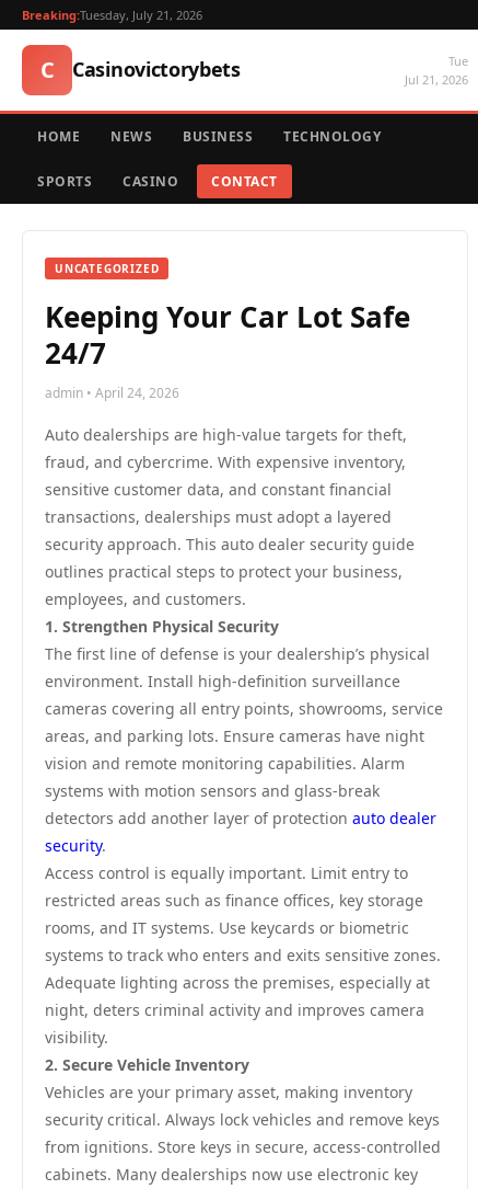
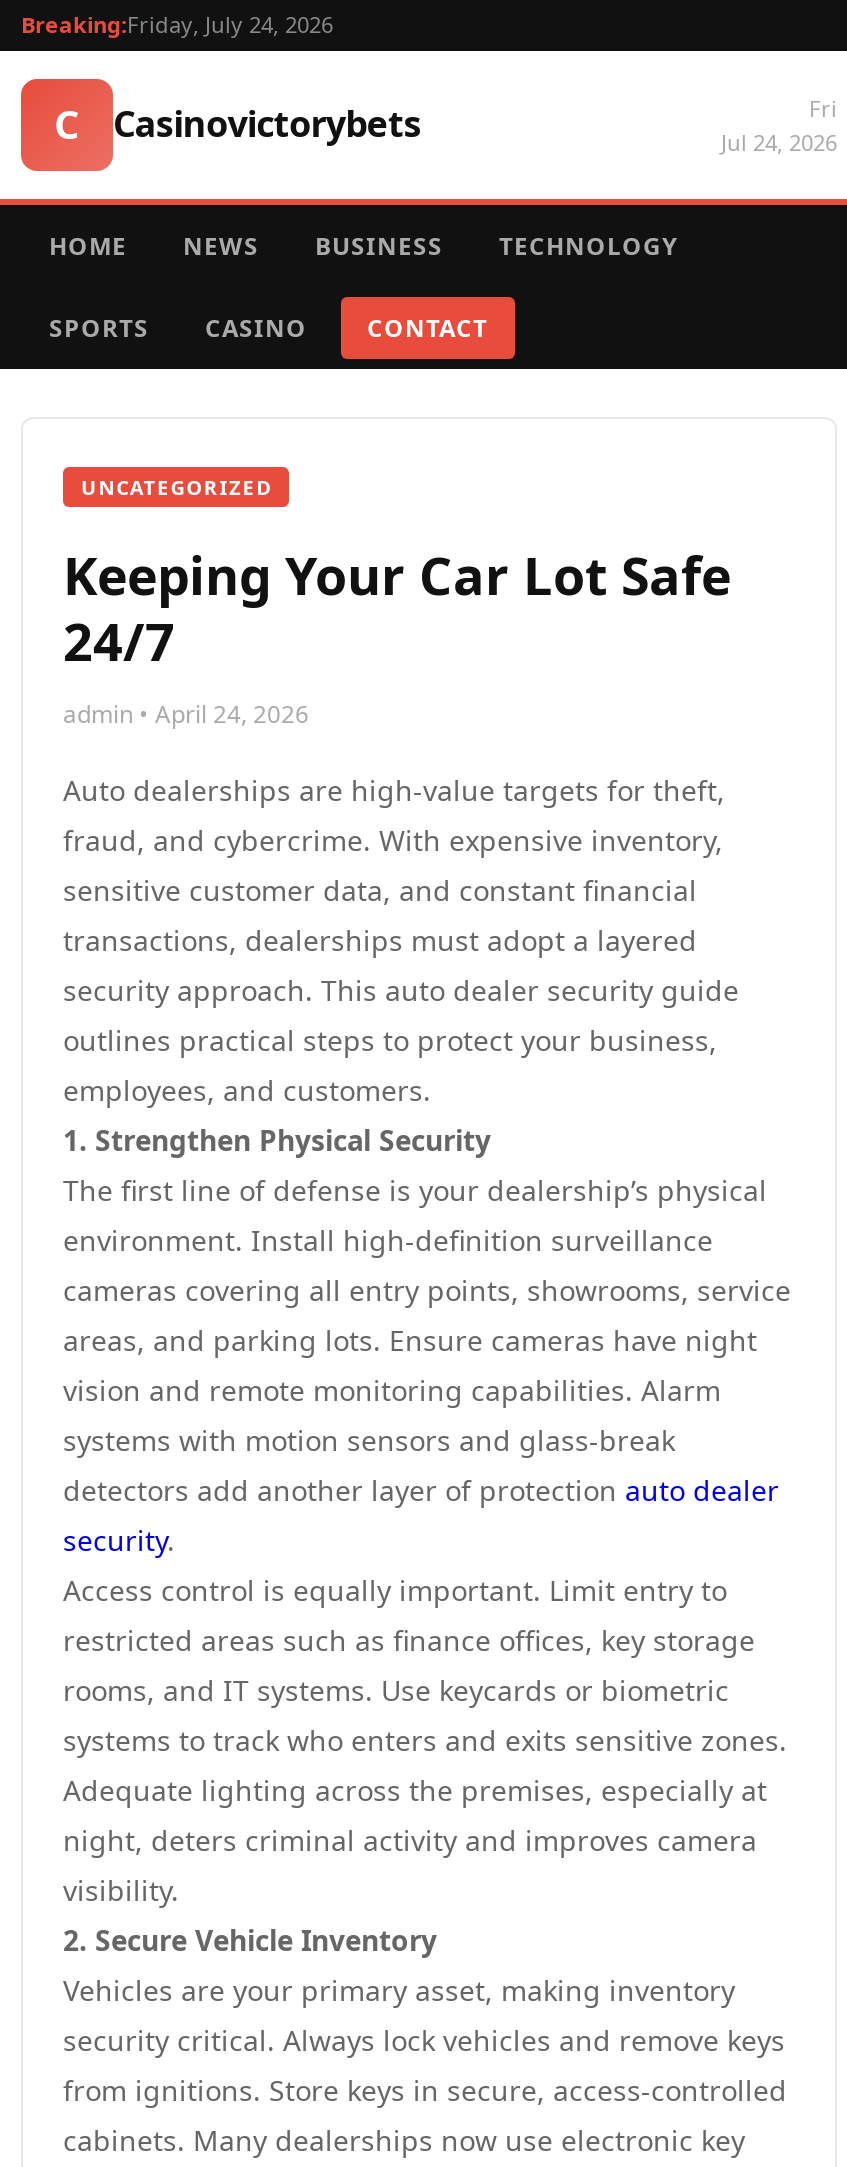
- Breaking:Tuesday, July 21, 2026
+ Breaking:Friday, July 24, 2026

- Tue
- Jul 21, 2026
+ Fri
+ Jul 24, 2026
